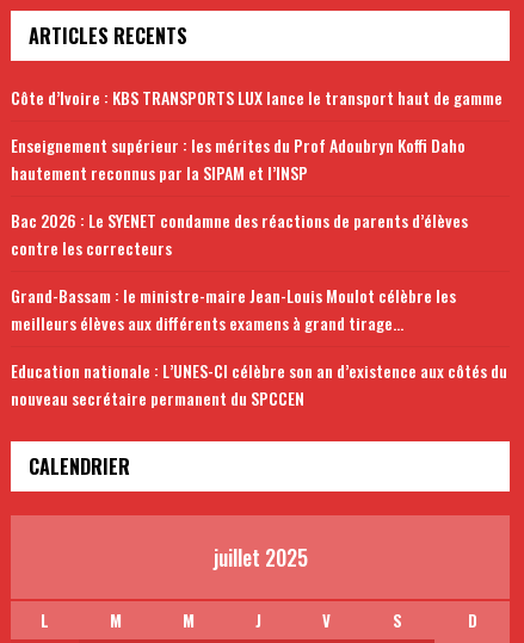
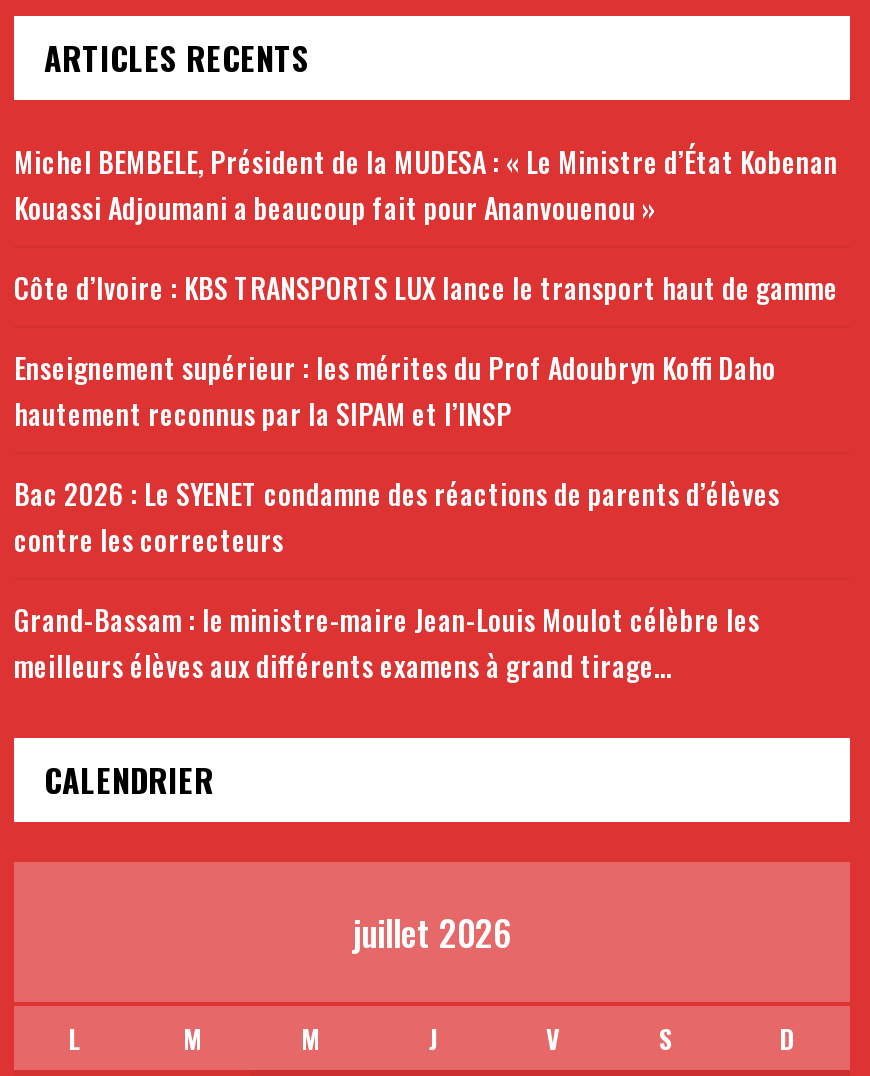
+ Michel BEMBELE, Président de la MUDESA : « Le Ministre d’État Kobenan
+ Kouassi Adjoumani a beaucoup fait pour Ananvouenou »

moved down: Côte d’Ivoire : KBS TRANSPORTS LUX lance le transport haut de gamme | Enseignement supérieur : les mérites du Prof Adoubryn Koffi Daho | hautement reconnus par la SIPAM et l’INSP | Bac 2026 : Le SYENET condamne des réactions de parents d’élèves | contre les correcteurs | Grand-Bassam : le ministre-maire Jean-Louis Moulot célèbre les | meilleurs élèves aux différents examens à grand tirage…

- Education nationale : L’UNES-CI célèbre son an d’existence aux côtés du
- nouveau secrétaire permanent du SPCCEN

- juillet 2025
+ juillet 2026
